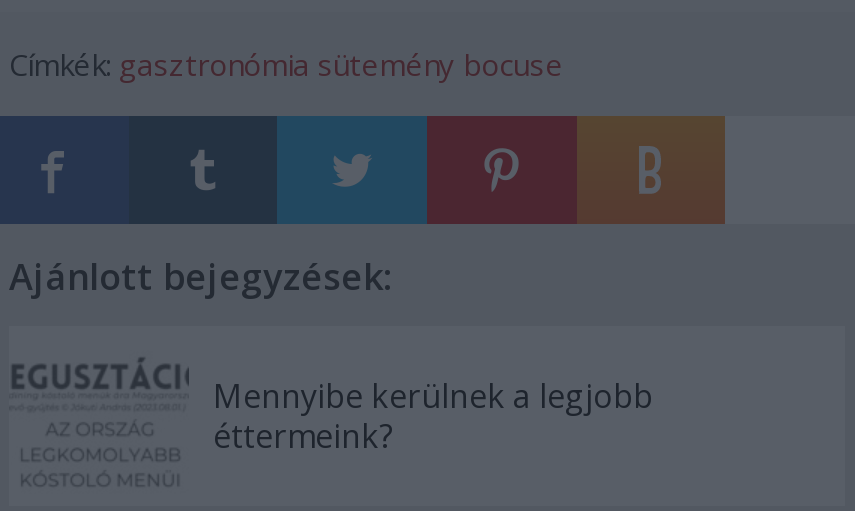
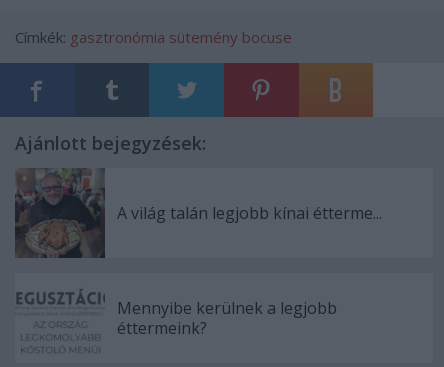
+ [image]
+ A világ talán legjobb kínai étterme...
